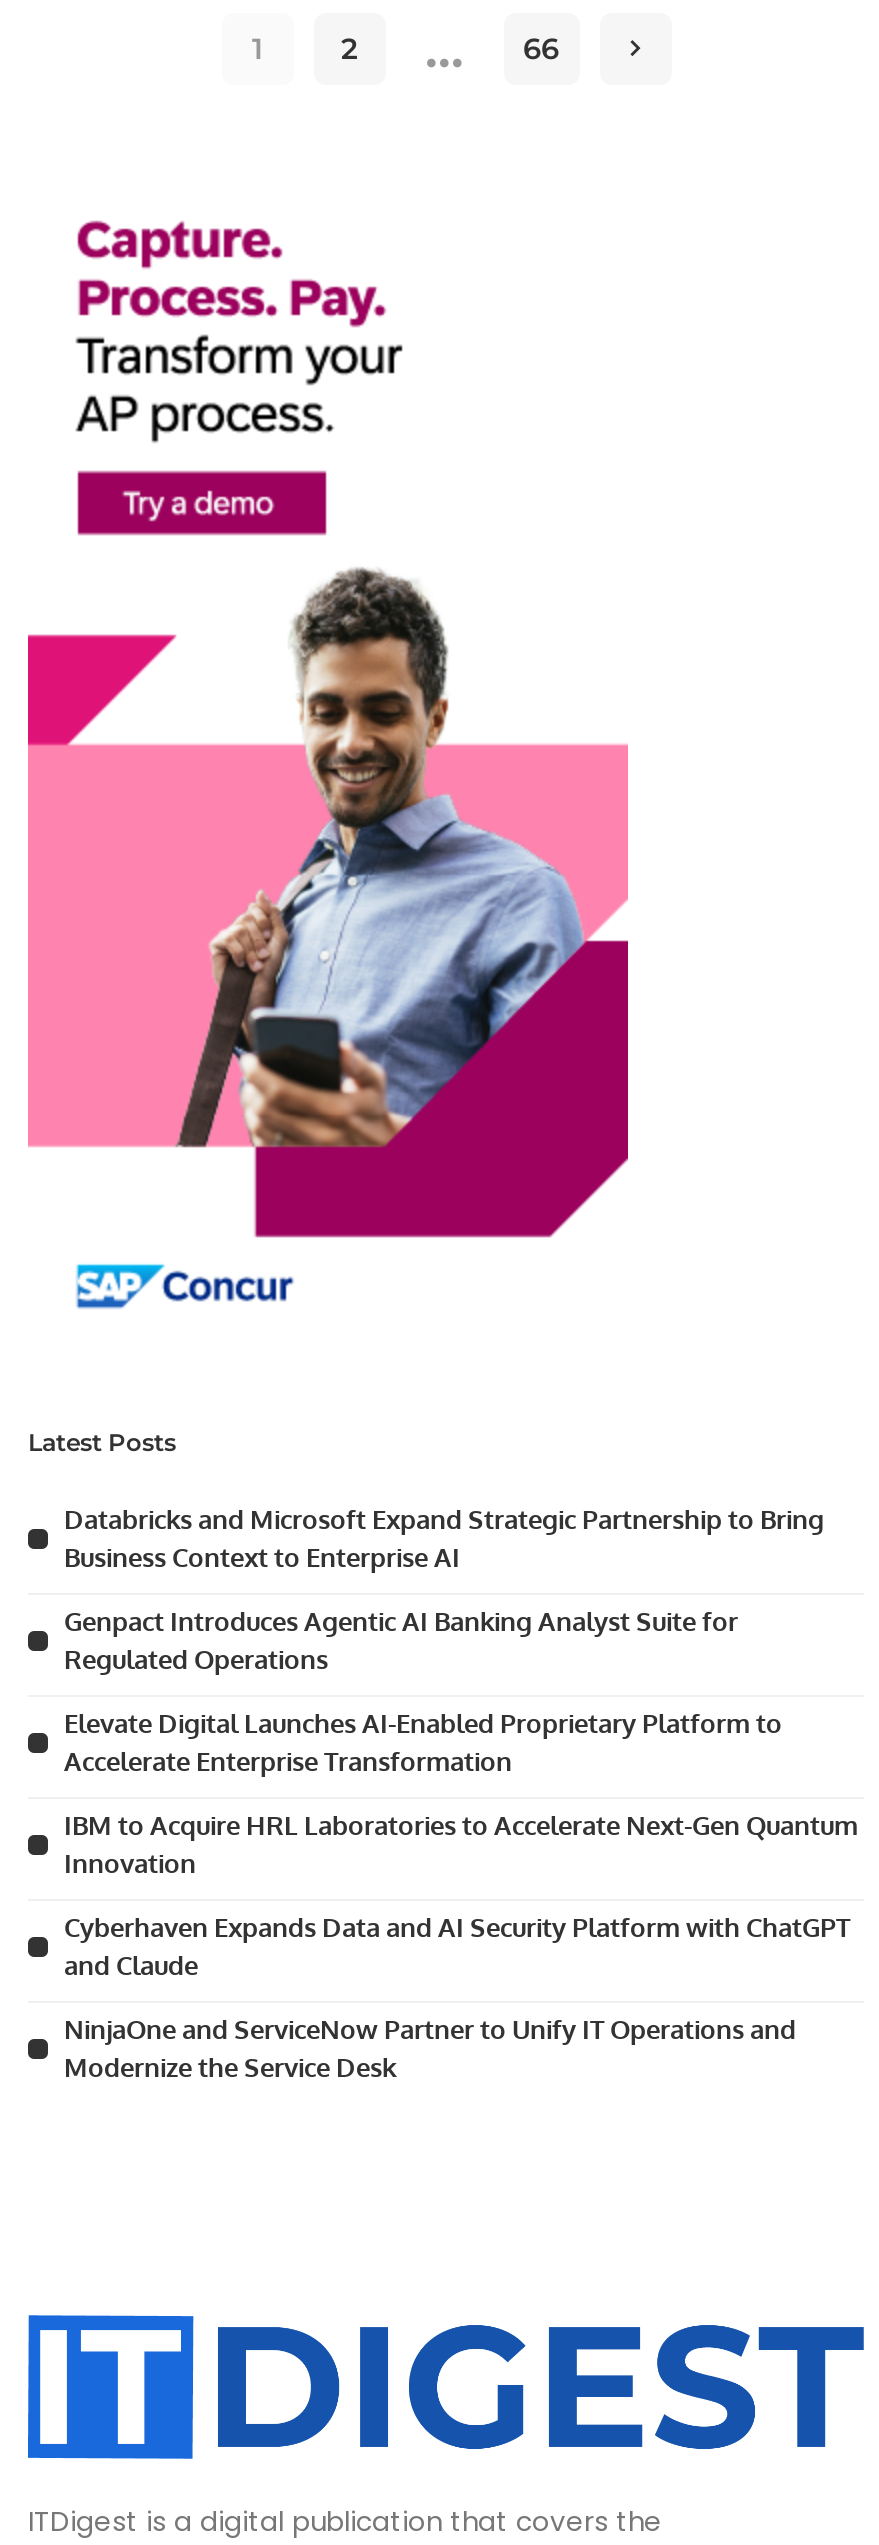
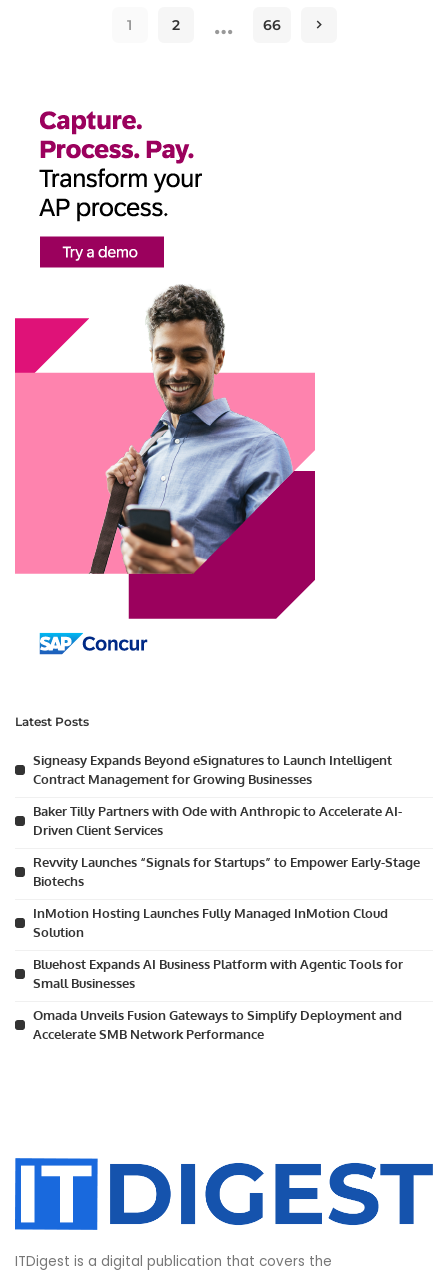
- Databricks and Microsoft Expand Strategic Partnership to Bring
- Business Context to Enterprise AI
+ Signeasy Expands Beyond eSignatures to Launch Intelligent
+ Contract Management for Growing Businesses

- Genpact Introduces Agentic AI Banking Analyst Suite for
- Regulated Operations
+ Baker Tilly Partners with Ode with Anthropic to Accelerate AI-
+ Driven Client Services

- Elevate Digital Launches AI-Enabled Proprietary Platform to
- Accelerate Enterprise Transformation
+ Revvity Launches “Signals for Startups” to Empower Early-Stage
+ Biotechs

- IBM to Acquire HRL Laboratories to Accelerate Next-Gen Quantum
- Innovation
+ InMotion Hosting Launches Fully Managed InMotion Cloud
+ Solution

- Cyberhaven Expands Data and AI Security Platform with ChatGPT
- and Claude
+ Bluehost Expands AI Business Platform with Agentic Tools for
+ Small Businesses

- NinjaOne and ServiceNow Partner to Unify IT Operations and
- Modernize the Service Desk
+ Omada Unveils Fusion Gateways to Simplify Deployment and
+ Accelerate SMB Network Performance
